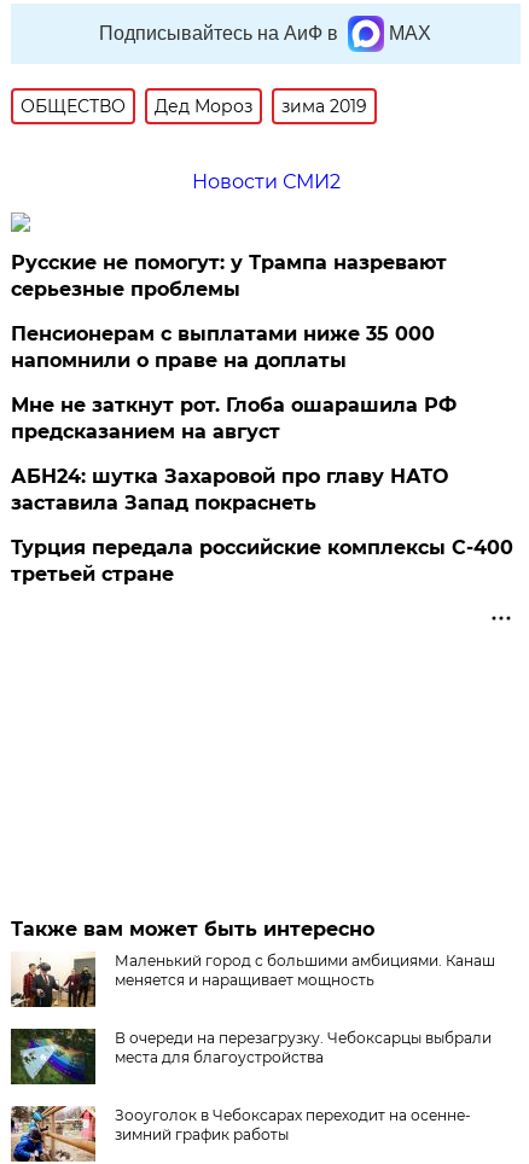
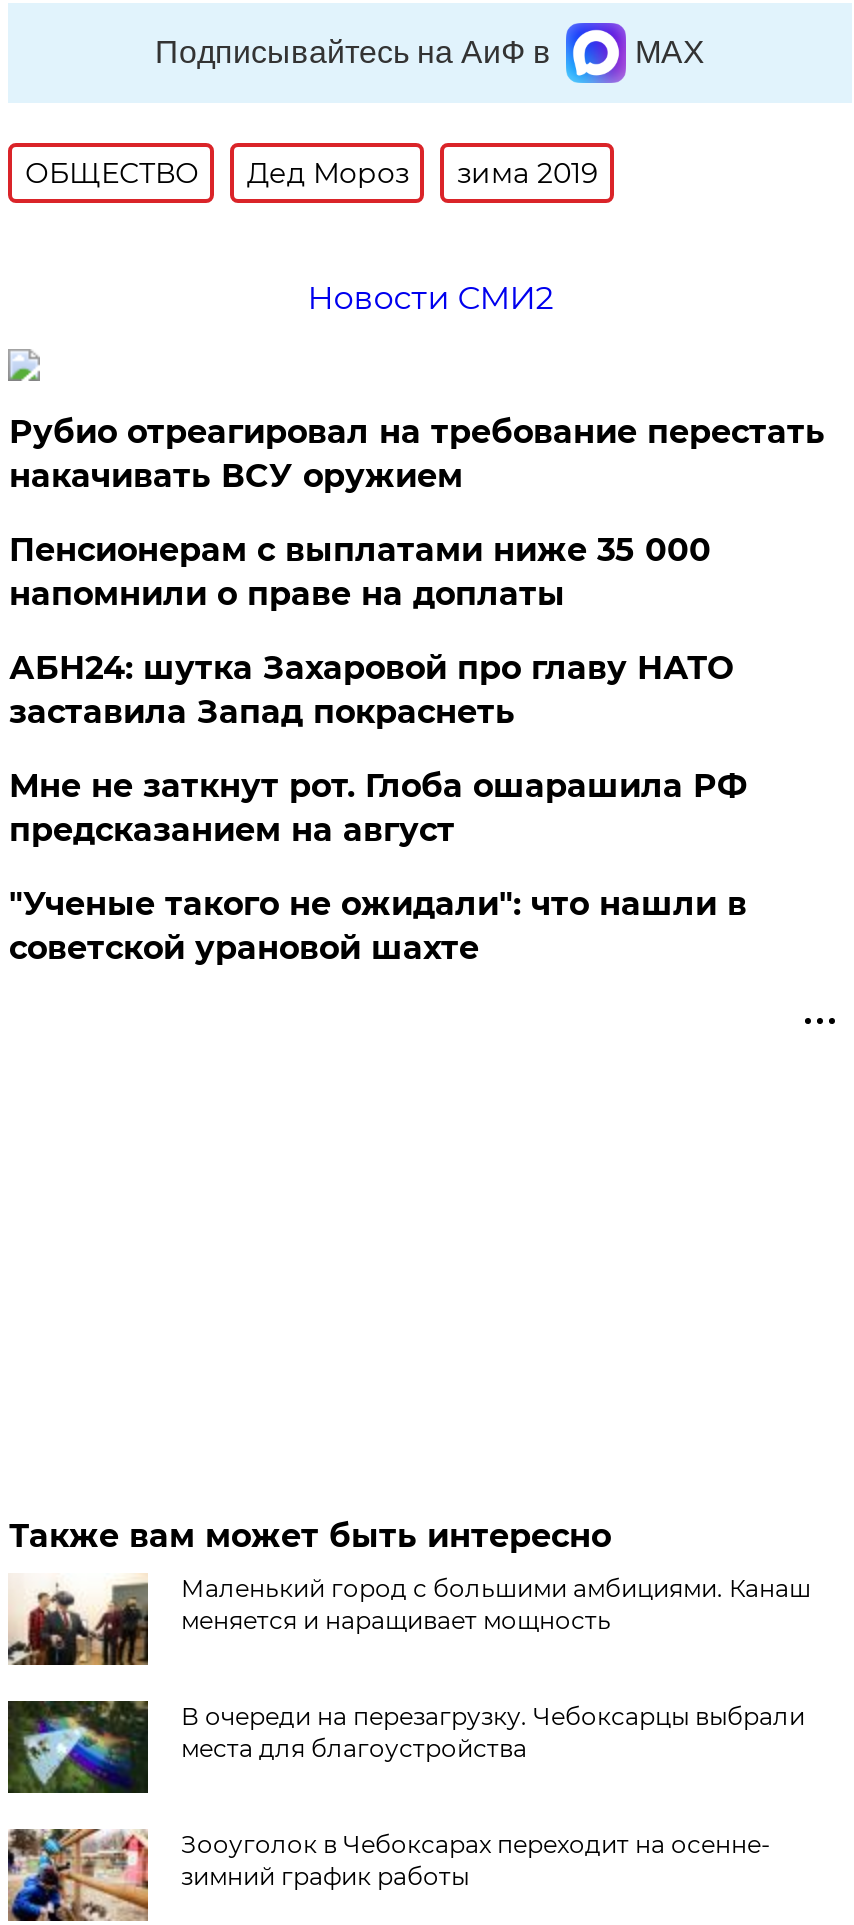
- Русские не помогут: у Трампа назревают
- серьезные проблемы
+ Рубио отреагировал на требование перестать
+ накачивать ВСУ оружием

moved down: Мне не заткнут рот. Глоба ошарашила РФ | предсказанием на август

moved up: АБН24: шутка Захаровой про главу НАТО | заставила Запад покраснеть

- Турция передала российские комплексы С-400
- третьей стране
+ "Ученые такого не ожидали": что нашли в
+ советской урановой шахте
